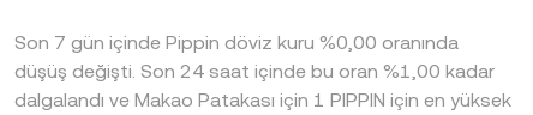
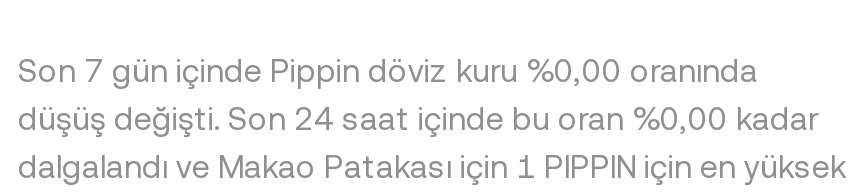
- düşüş değişti. Son 24 saat içinde bu oran %1,00 kadar
+ düşüş değişti. Son 24 saat içinde bu oran %0,00 kadar
